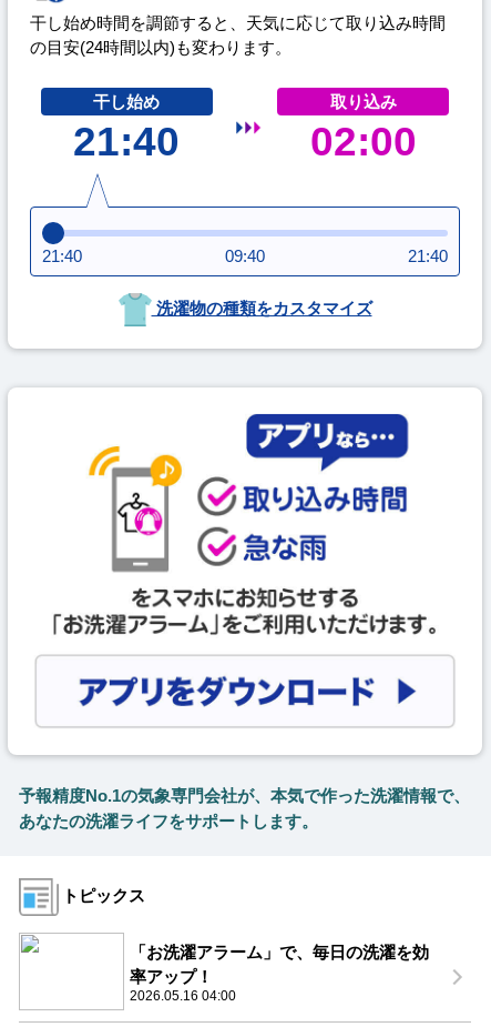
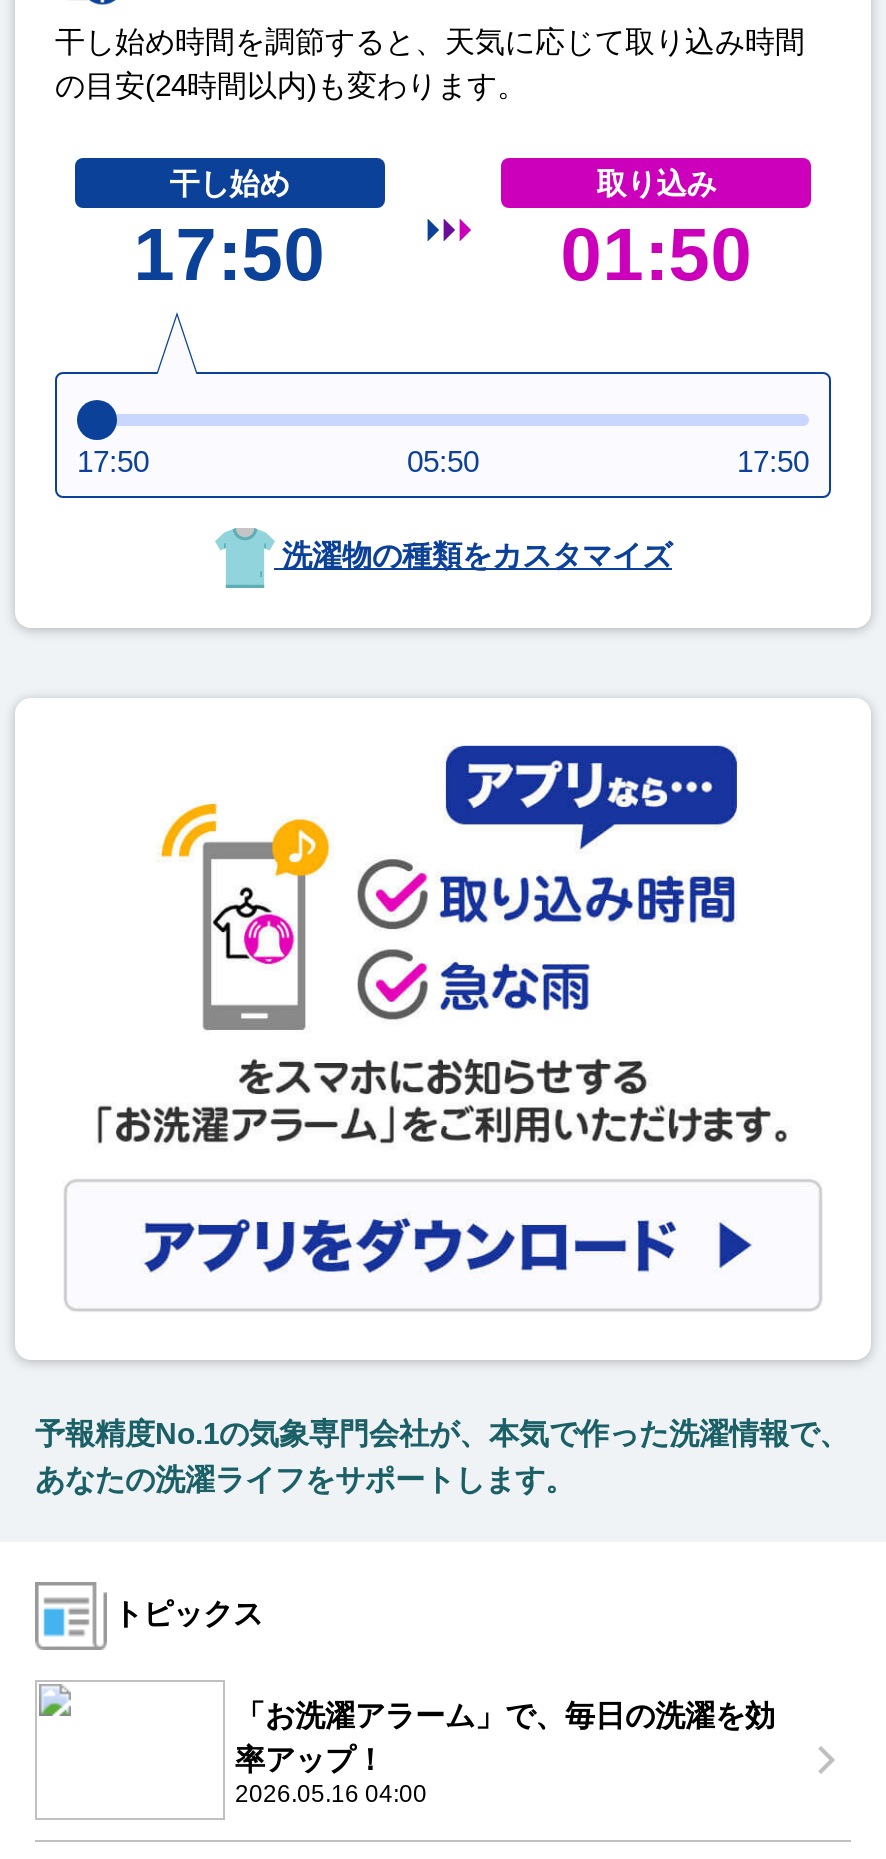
- 21:40
+ 17:50

- 02:00
+ 01:50

- 21:40
+ 17:50

- 09:40
+ 05:50

- 21:40
+ 17:50
